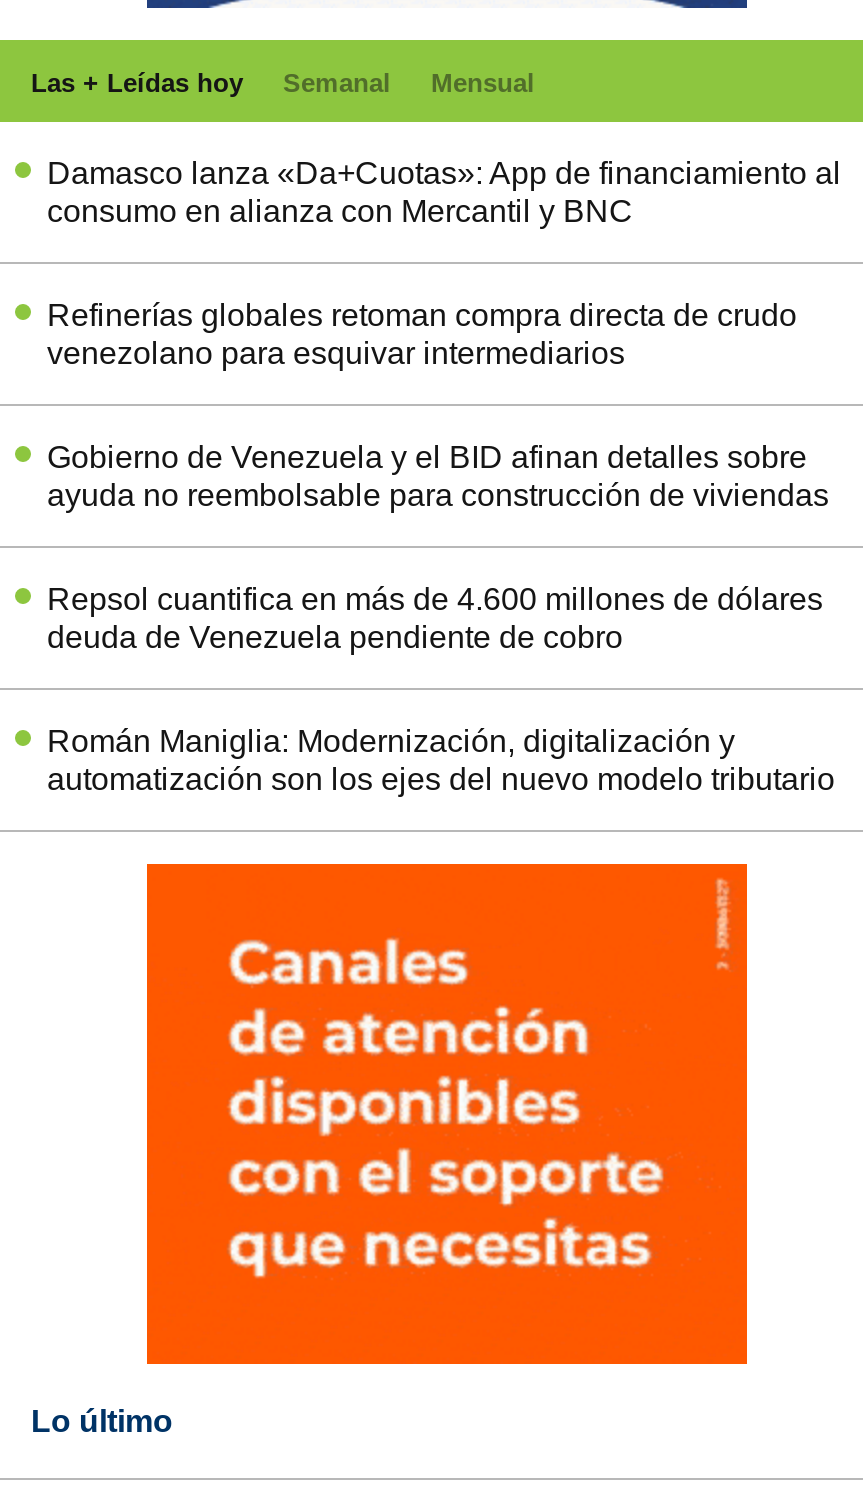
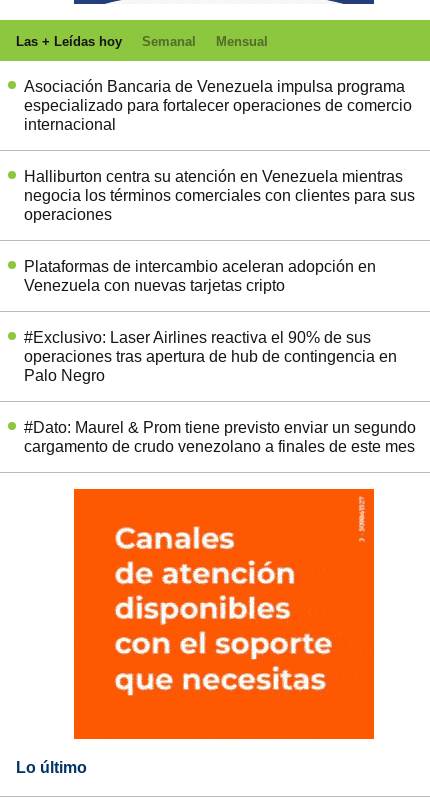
- Damasco lanza «Da+Cuotas»: App de financiamiento al
- consumo en alianza con Mercantil y BNC
+ Asociación Bancaria de Venezuela impulsa programa
+ especializado para fortalecer operaciones de comercio
+ internacional

- Refinerías globales retoman compra directa de crudo
- venezolano para esquivar intermediarios
+ Halliburton centra su atención en Venezuela mientras
+ negocia los términos comerciales con clientes para sus
+ operaciones

- Gobierno de Venezuela y el BID afinan detalles sobre
- ayuda no reembolsable para construcción de viviendas
+ Plataformas de intercambio aceleran adopción en
+ Venezuela con nuevas tarjetas cripto

- Repsol cuantifica en más de 4.600 millones de dólares
- deuda de Venezuela pendiente de cobro
+ #Exclusivo: Laser Airlines reactiva el 90% de sus
+ operaciones tras apertura de hub de contingencia en
+ Palo Negro

- Román Maniglia: Modernización, digitalización y
- automatización son los ejes del nuevo modelo tributario
+ #Dato: Maurel & Prom tiene previsto enviar un segundo
+ cargamento de crudo venezolano a finales de este mes
